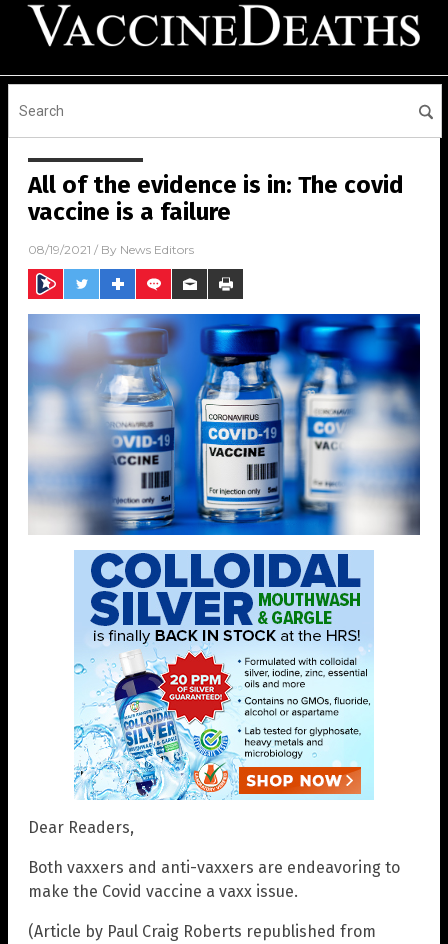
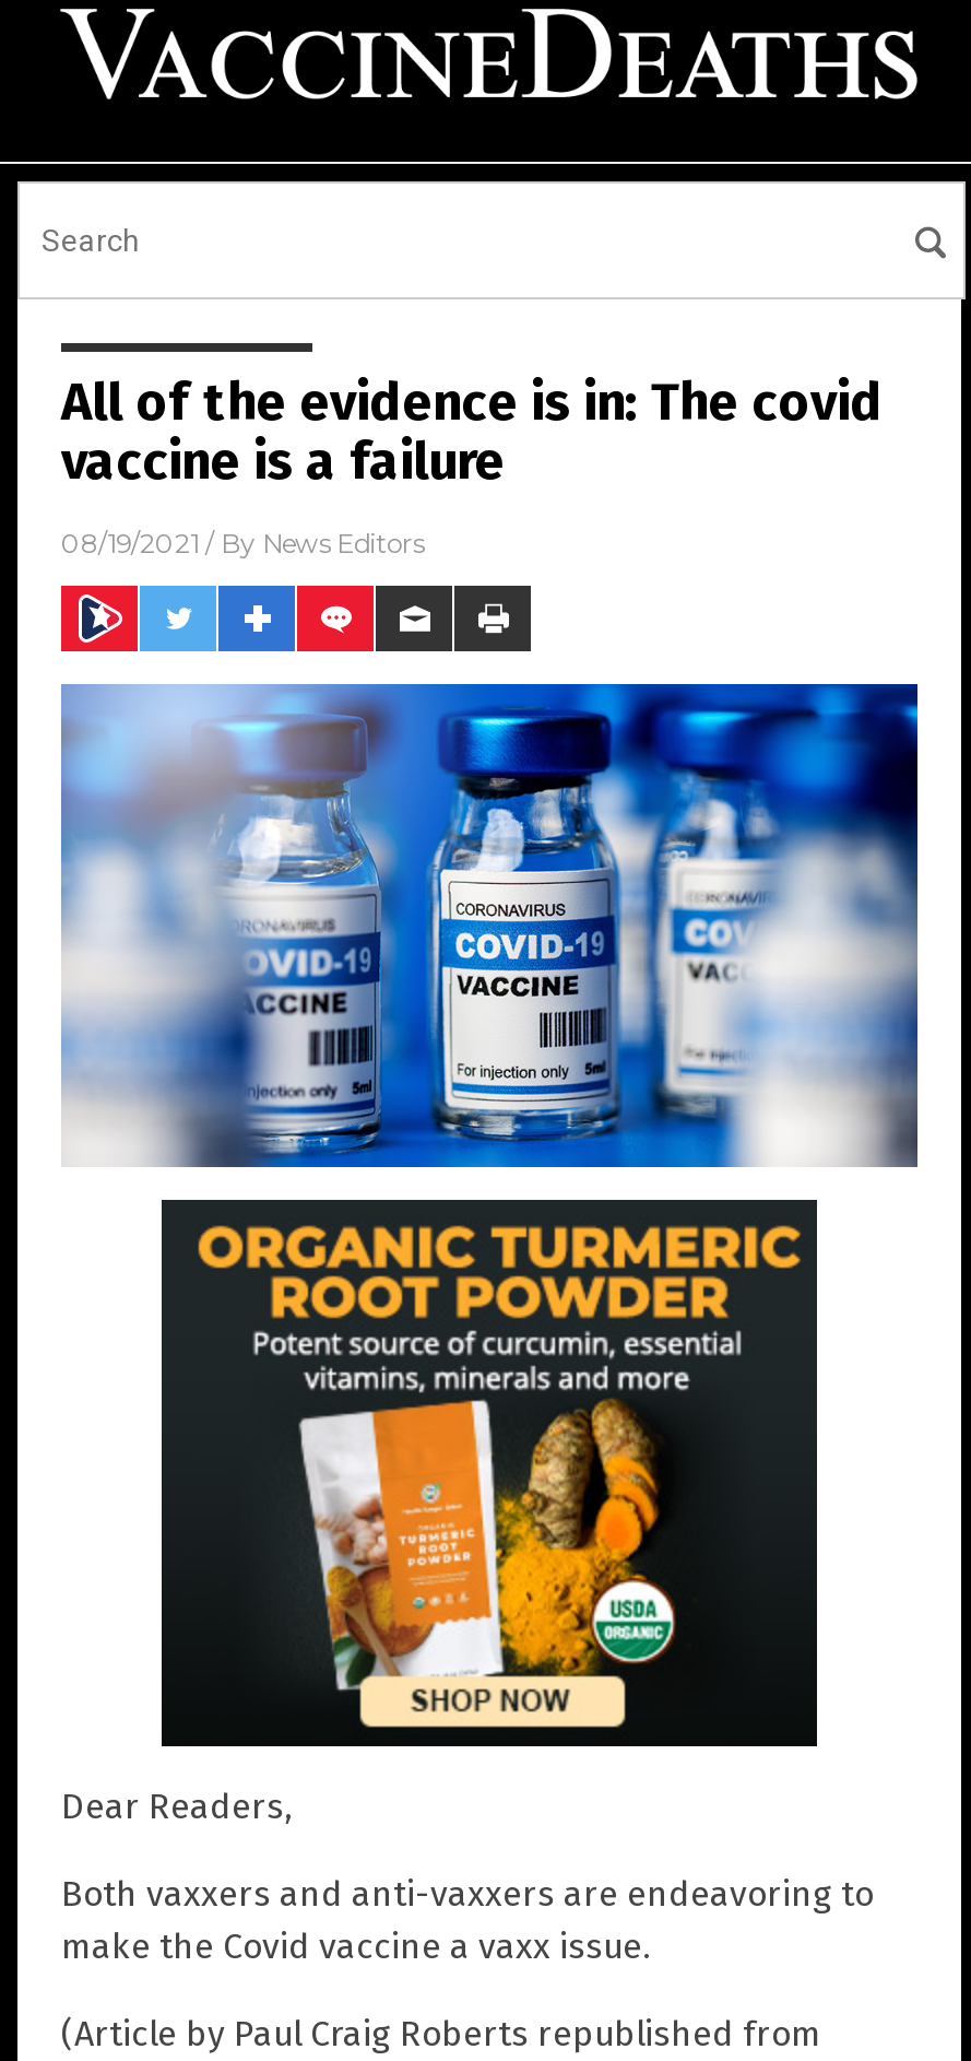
- [image]
+ [image]
